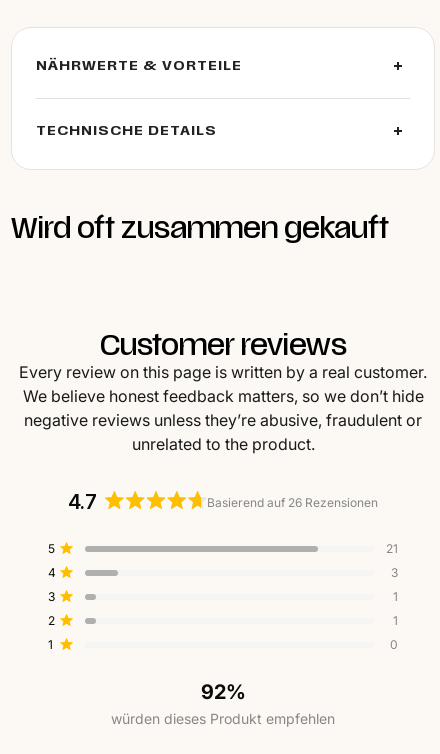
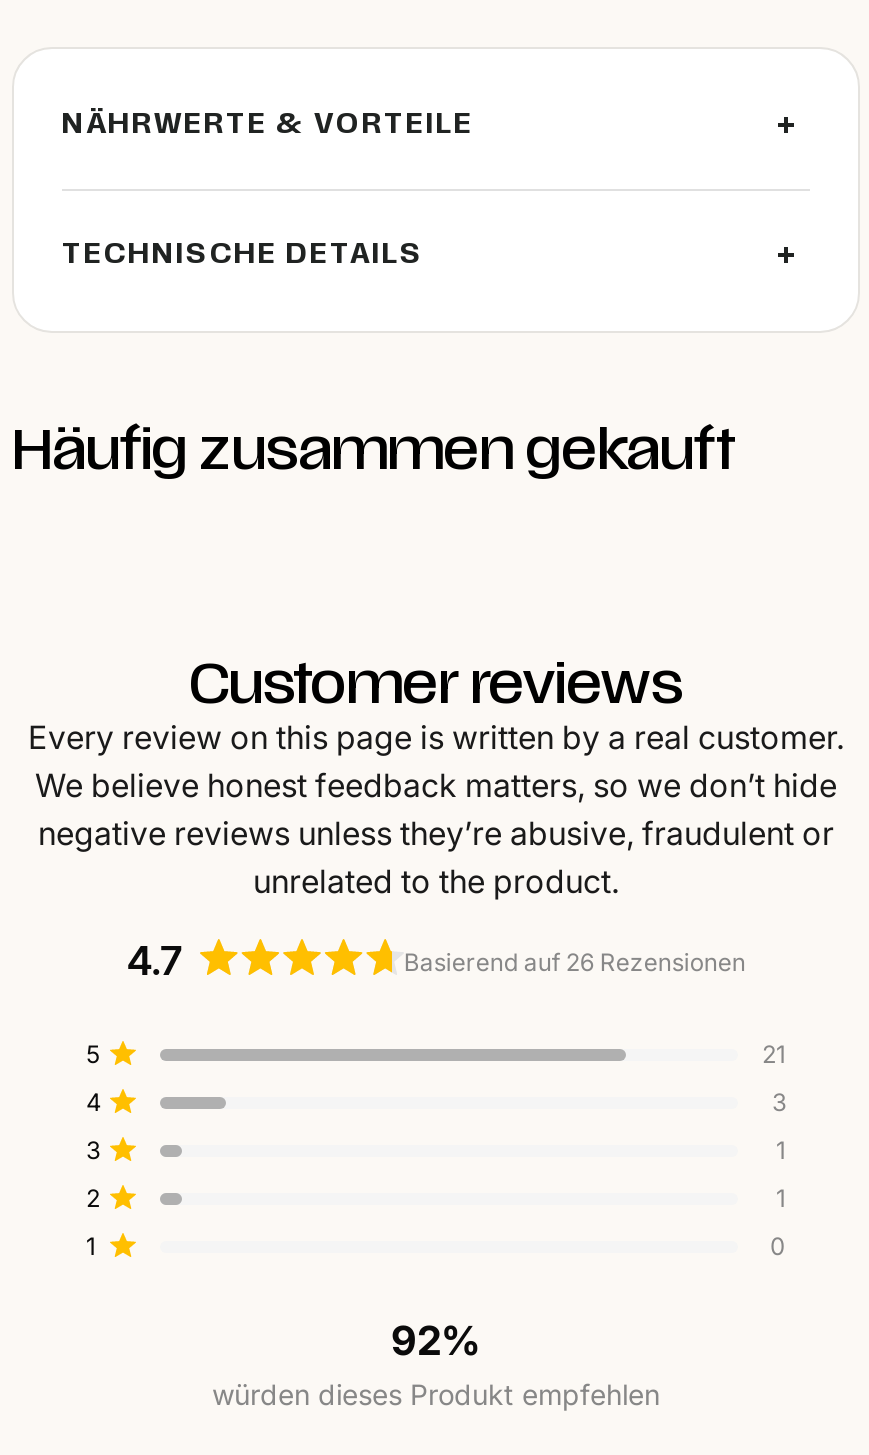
- Wird oft zusammen gekauft
+ Häufig zusammen gekauft
